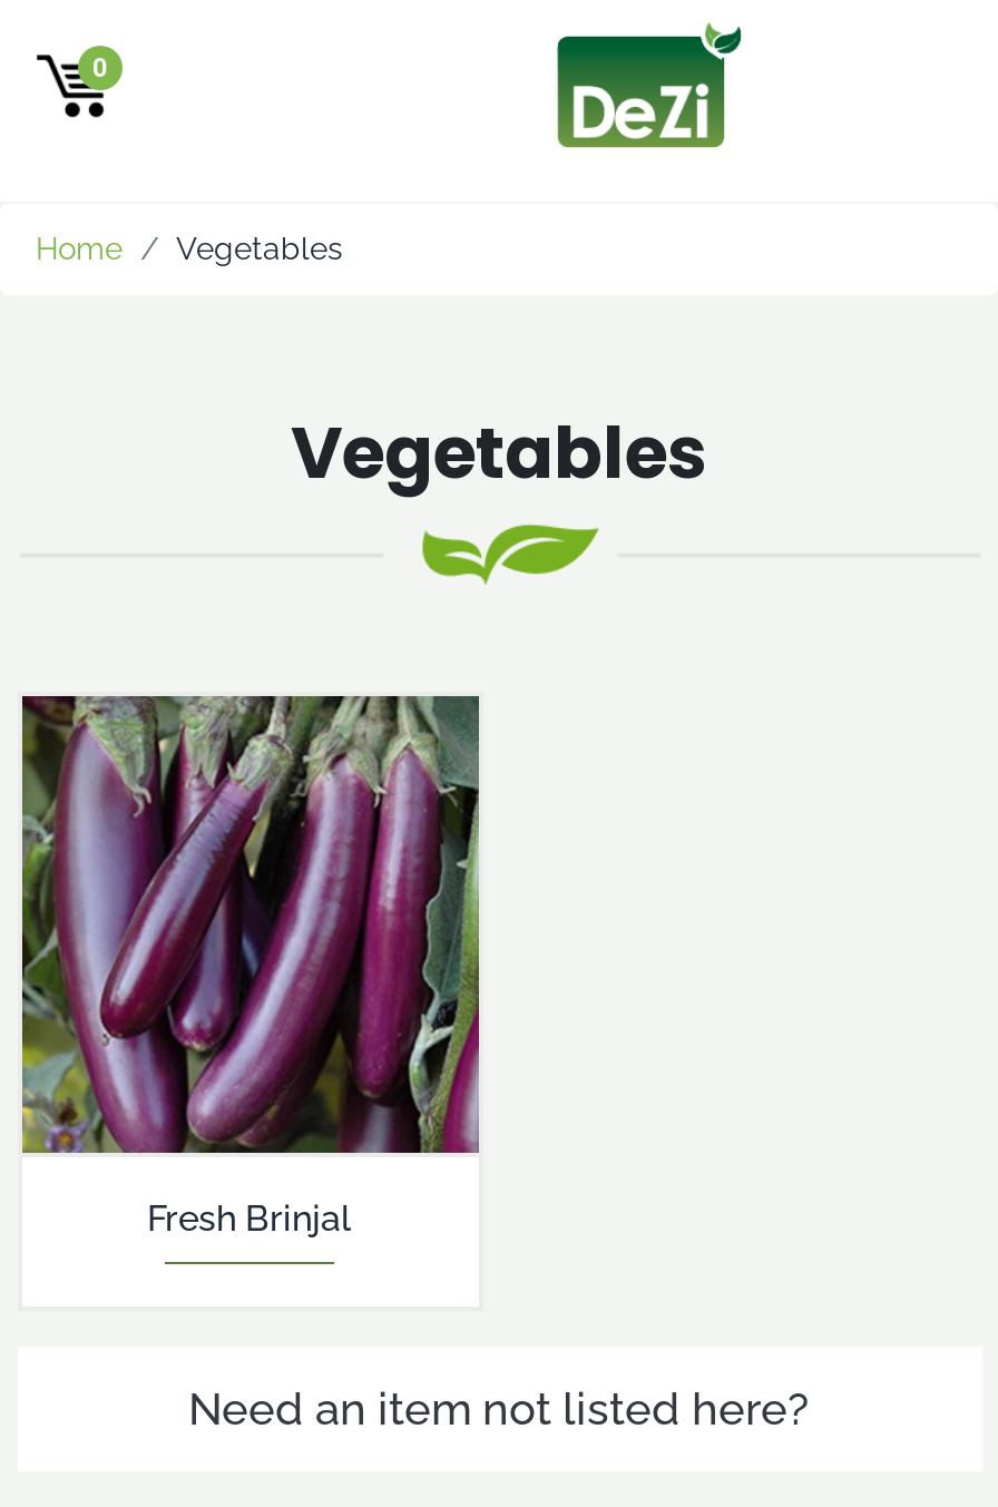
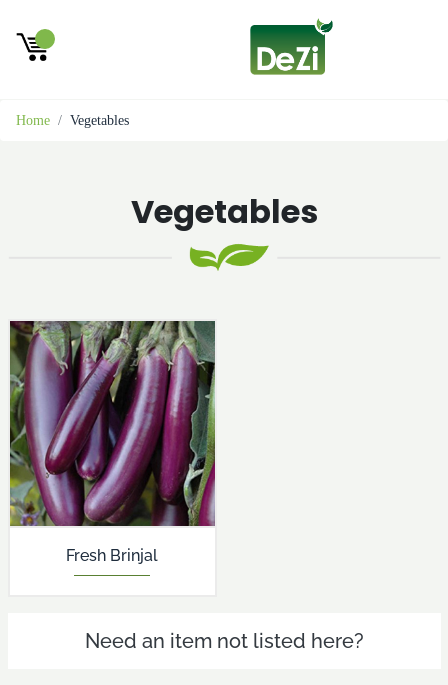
- 0
